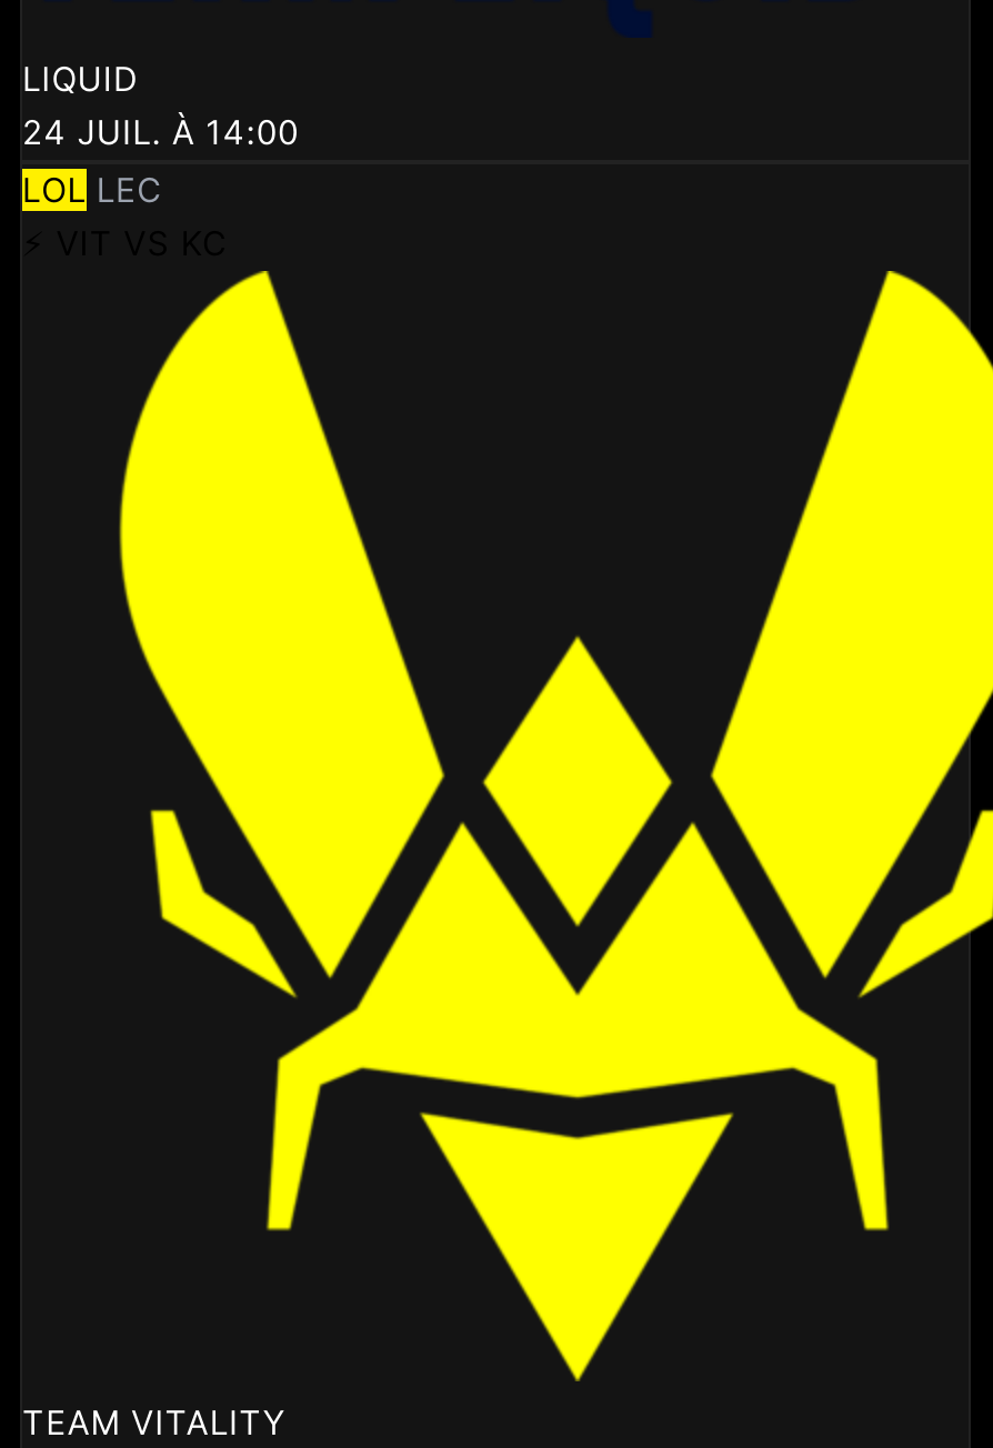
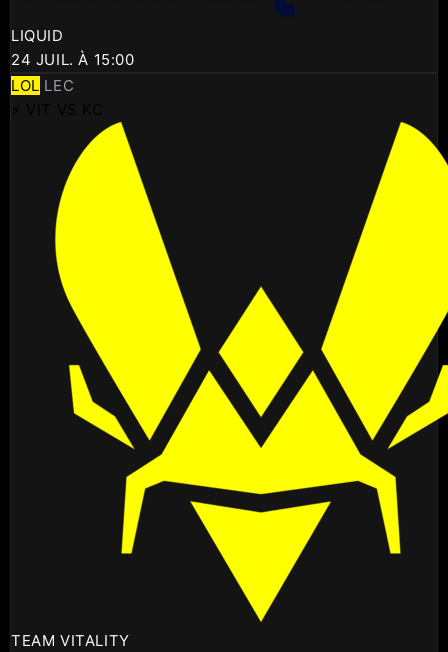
- 24 JUIL. À 14:00
+ 24 JUIL. À 15:00
